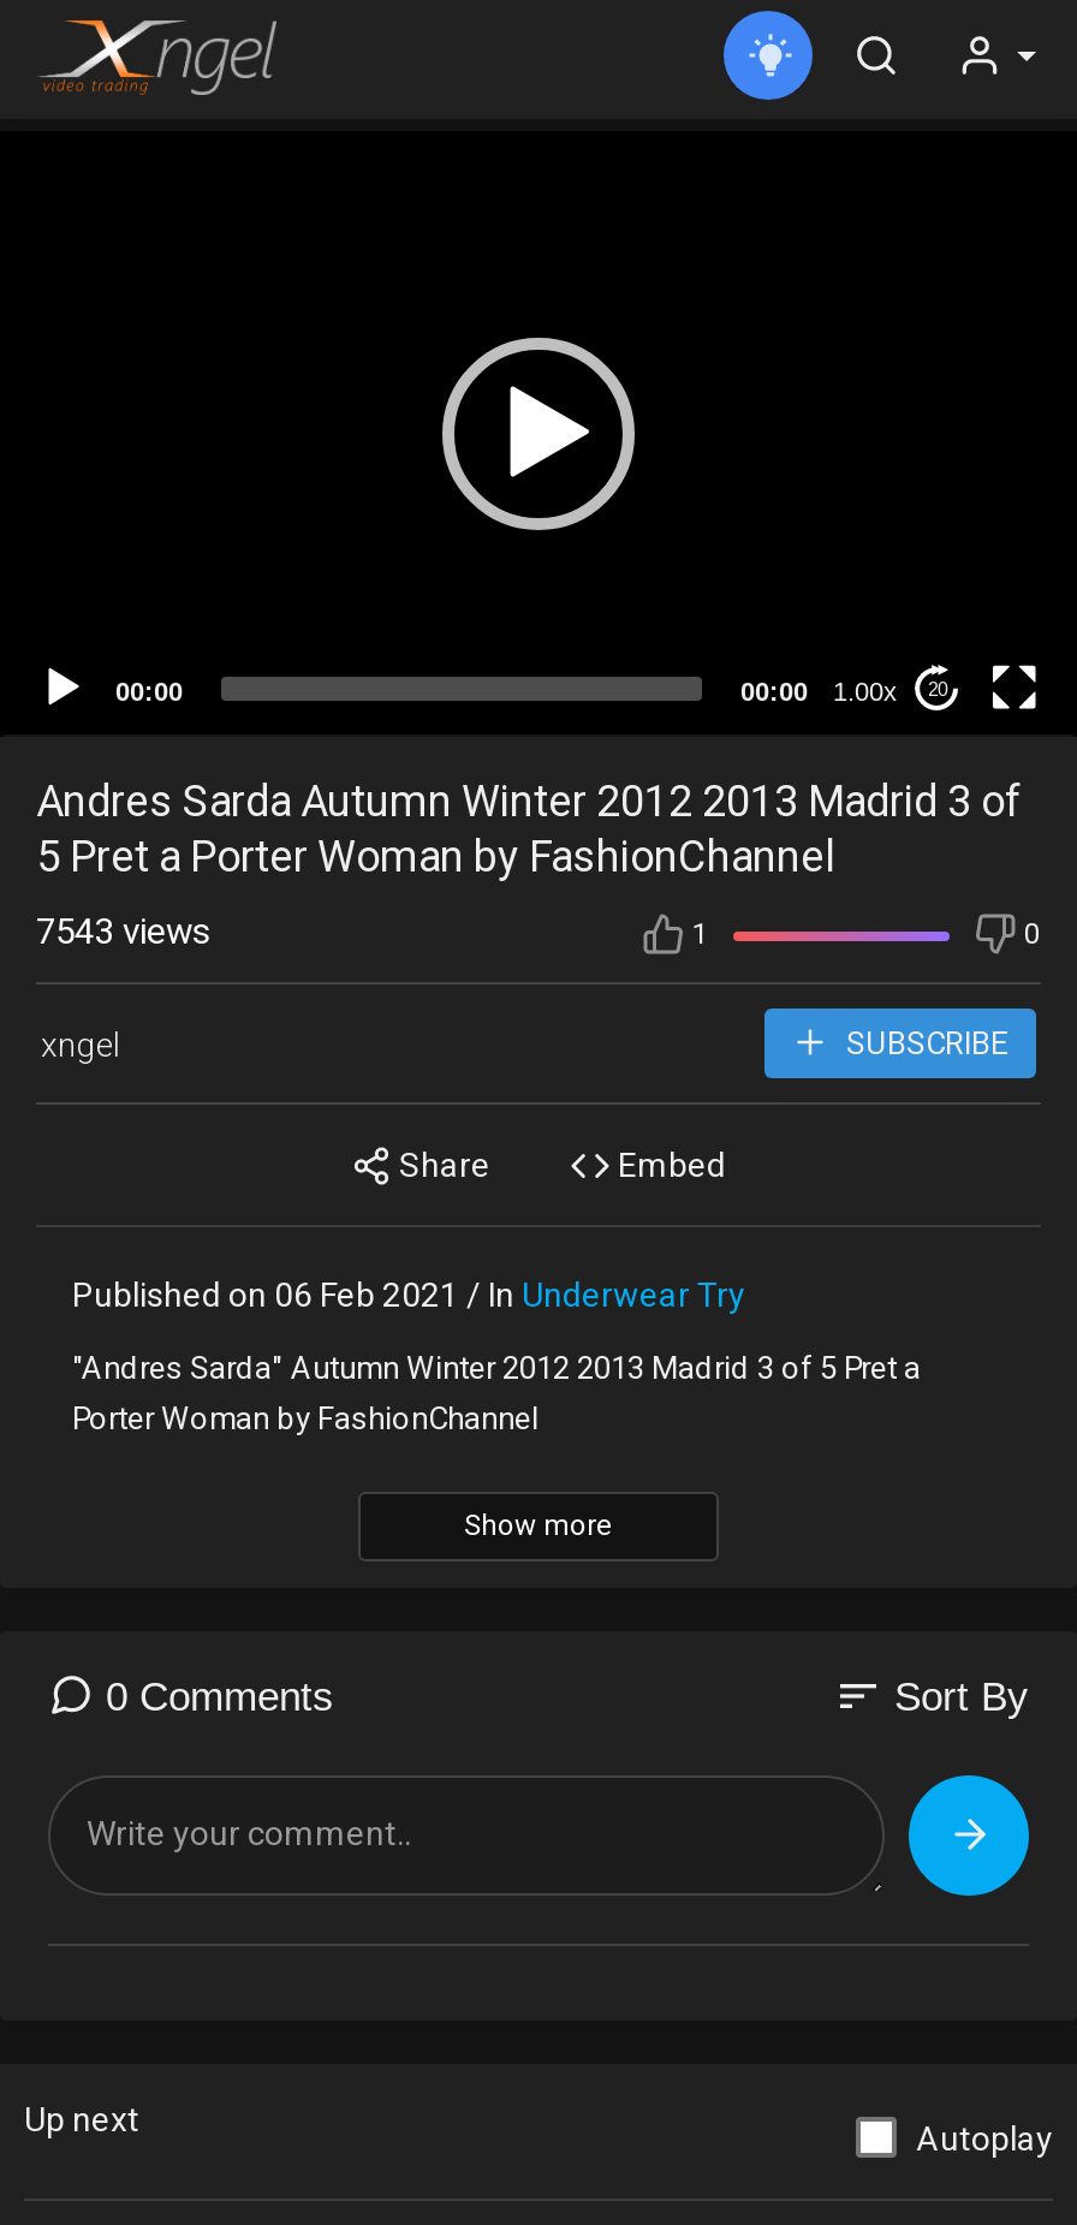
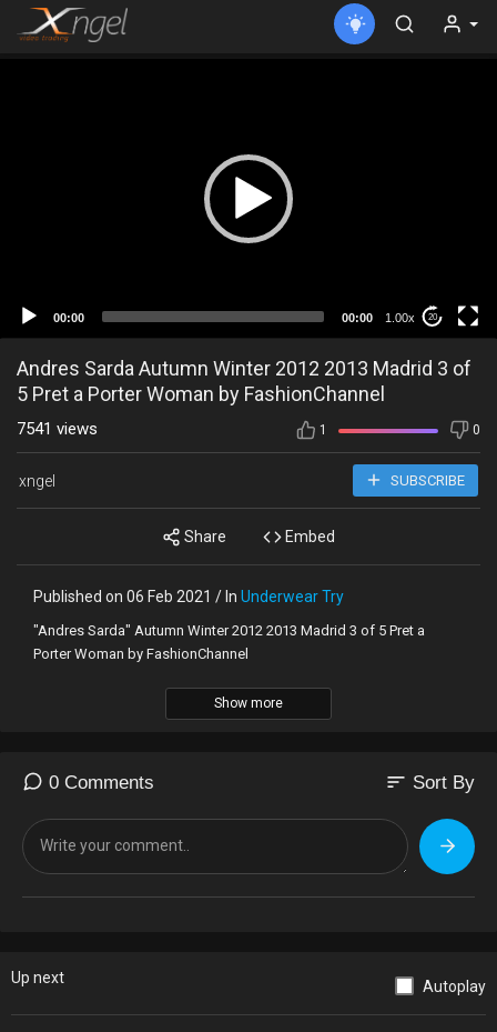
- 7543 views
+ 7541 views
